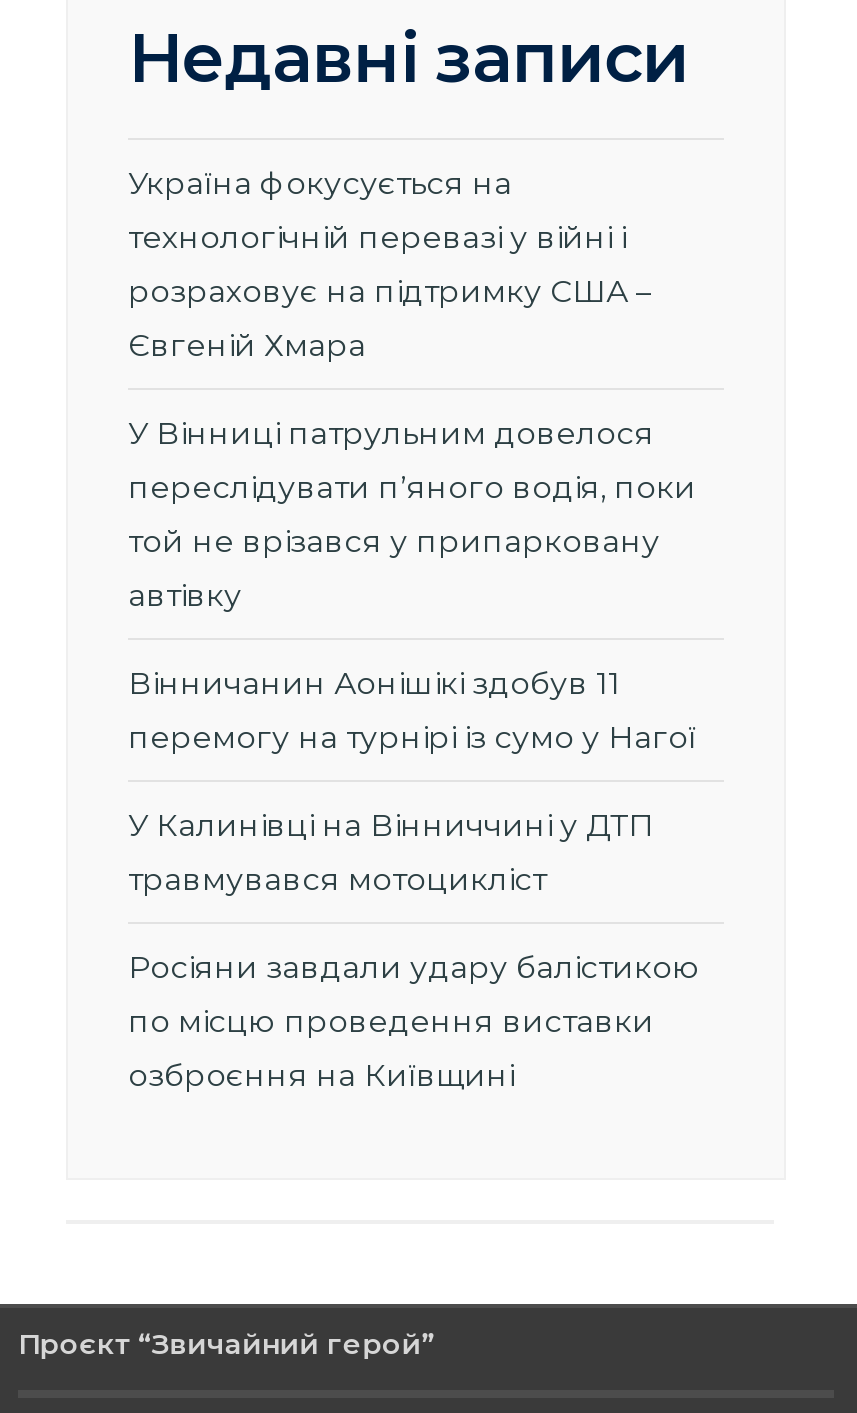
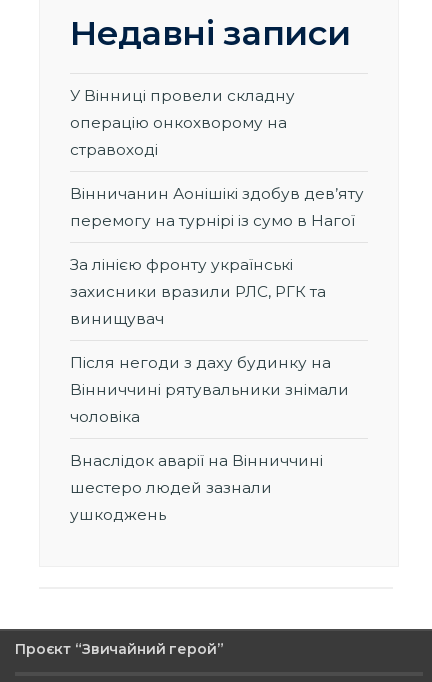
- Україна фокусується на
- технологічній перевазі у війні і
- розраховує на підтримку США –
- Євгеній Хмара
+ У Вінниці провели складну
+ операцію онкохворому на
+ стравоході

- У Вінниці патрульним довелося
- переслідувати п’яного водія, поки
- той не врізався у припарковану
- автівку
+ Вінничанин Аонішікі здобув дев’яту
+ перемогу на турнірі із сумо в Нагої

- Вінничанин Аонішікі здобув 11
- перемогу на турнірі із сумо у Нагої
+ За лінією фронту українські
+ захисники вразили РЛС, РГК та
+ винищувач

- У Калинівці на Вінниччині у ДТП
- травмувався мотоцикліст
+ Після негоди з даху будинку на
+ Вінниччині рятувальники знімали
+ чоловіка

- Росіяни завдали удару балістикою
- по місцю проведення виставки
- озброєння на Київщині
+ Внаслідок аварії на Вінниччині
+ шестеро людей зазнали
+ ушкоджень
